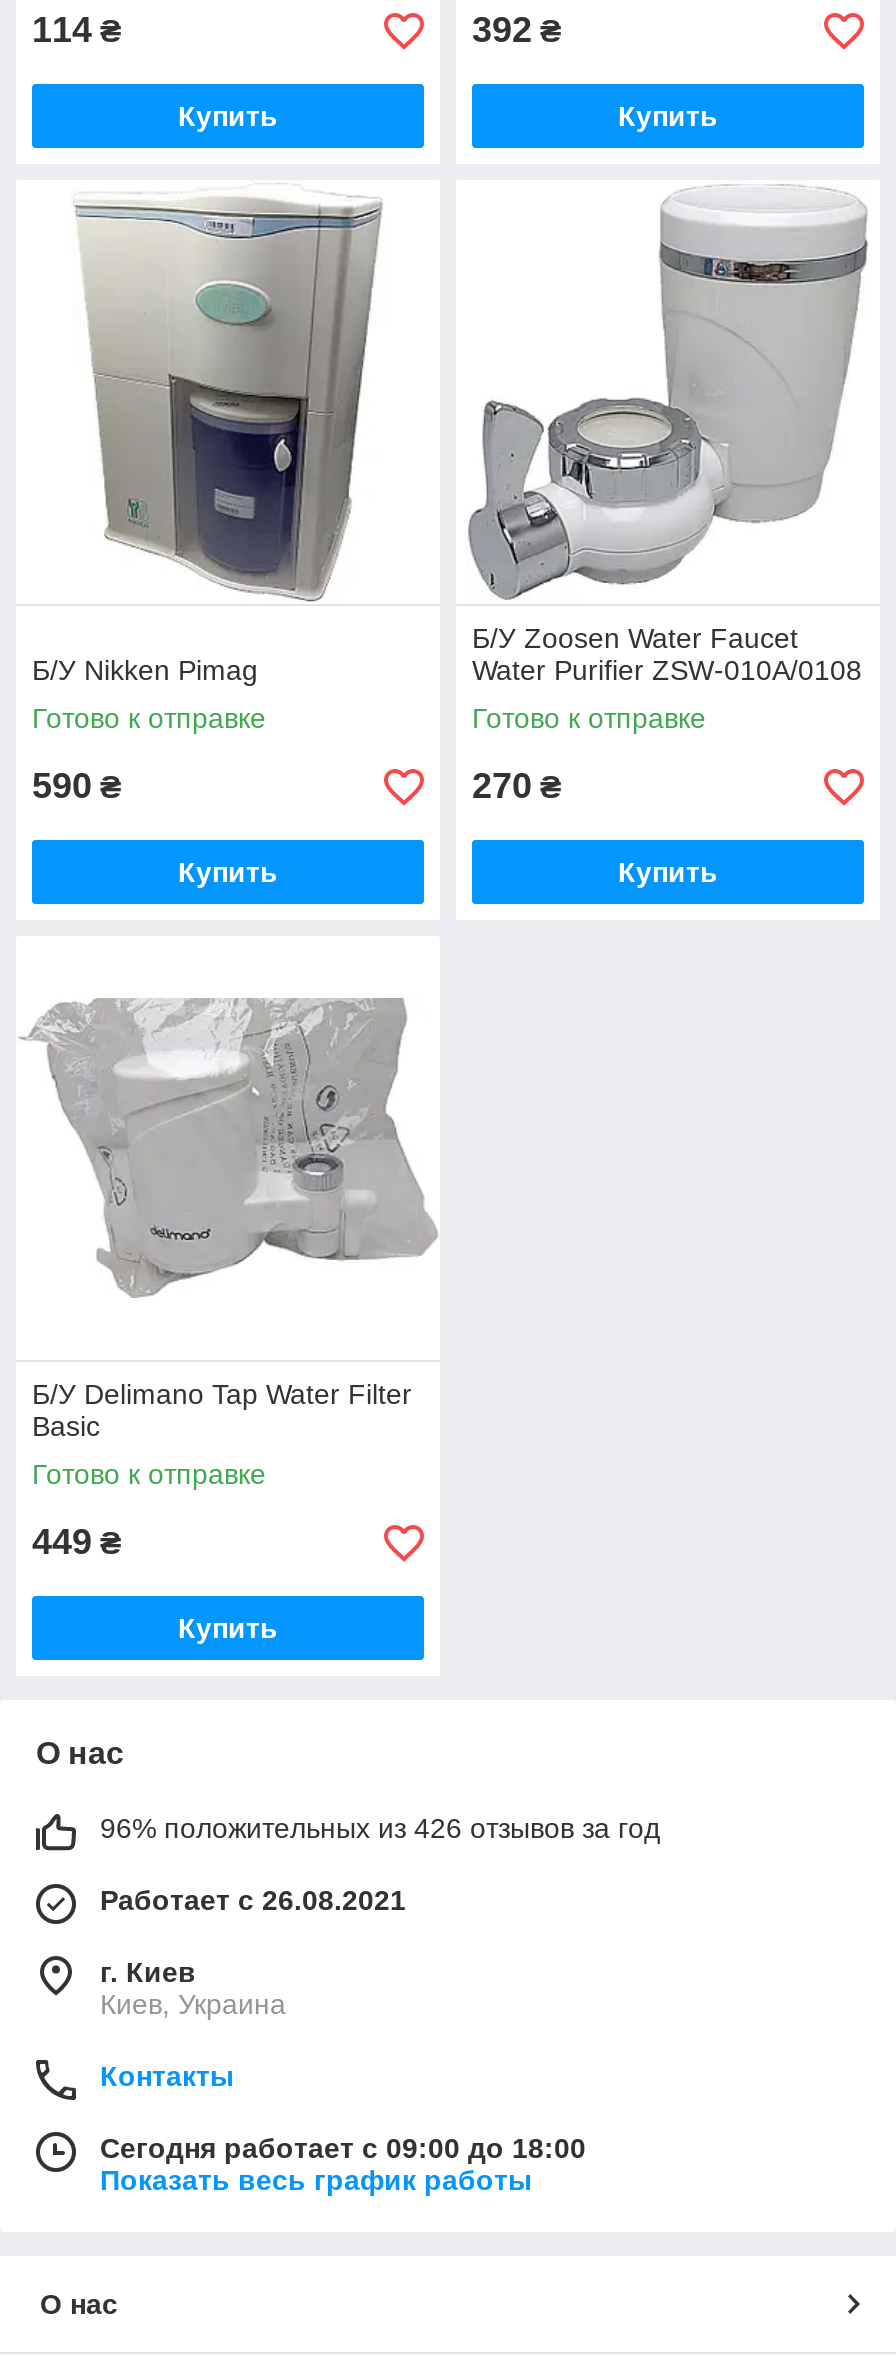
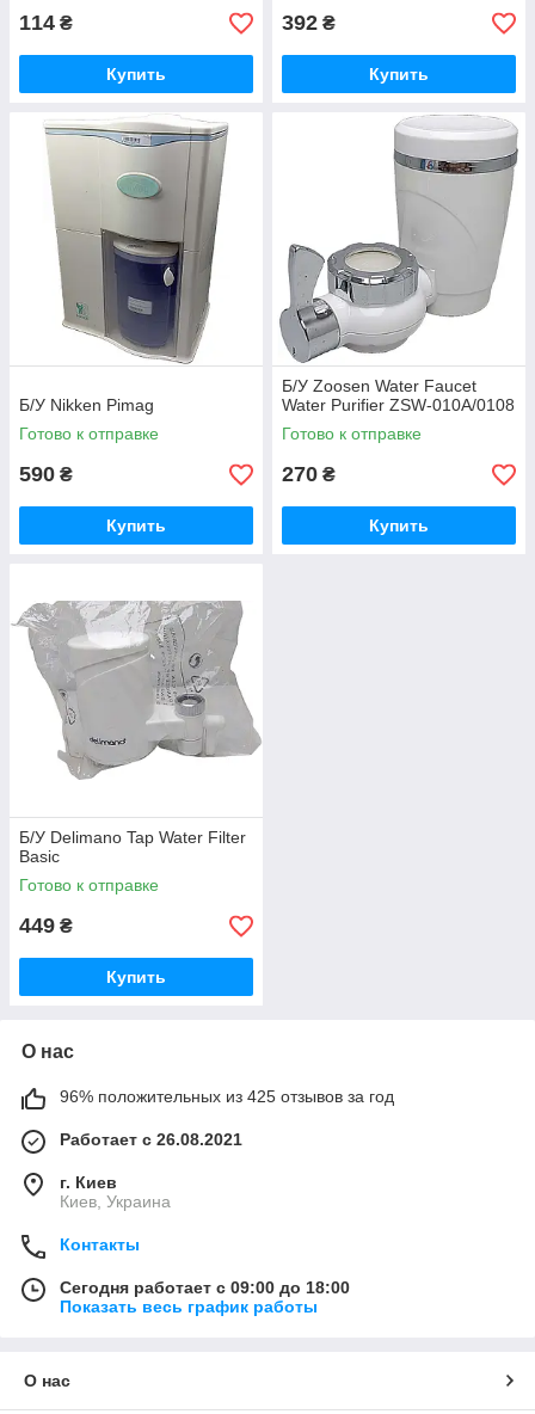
- 96% положительных из 426 отзывов за год
+ 96% положительных из 425 отзывов за год
